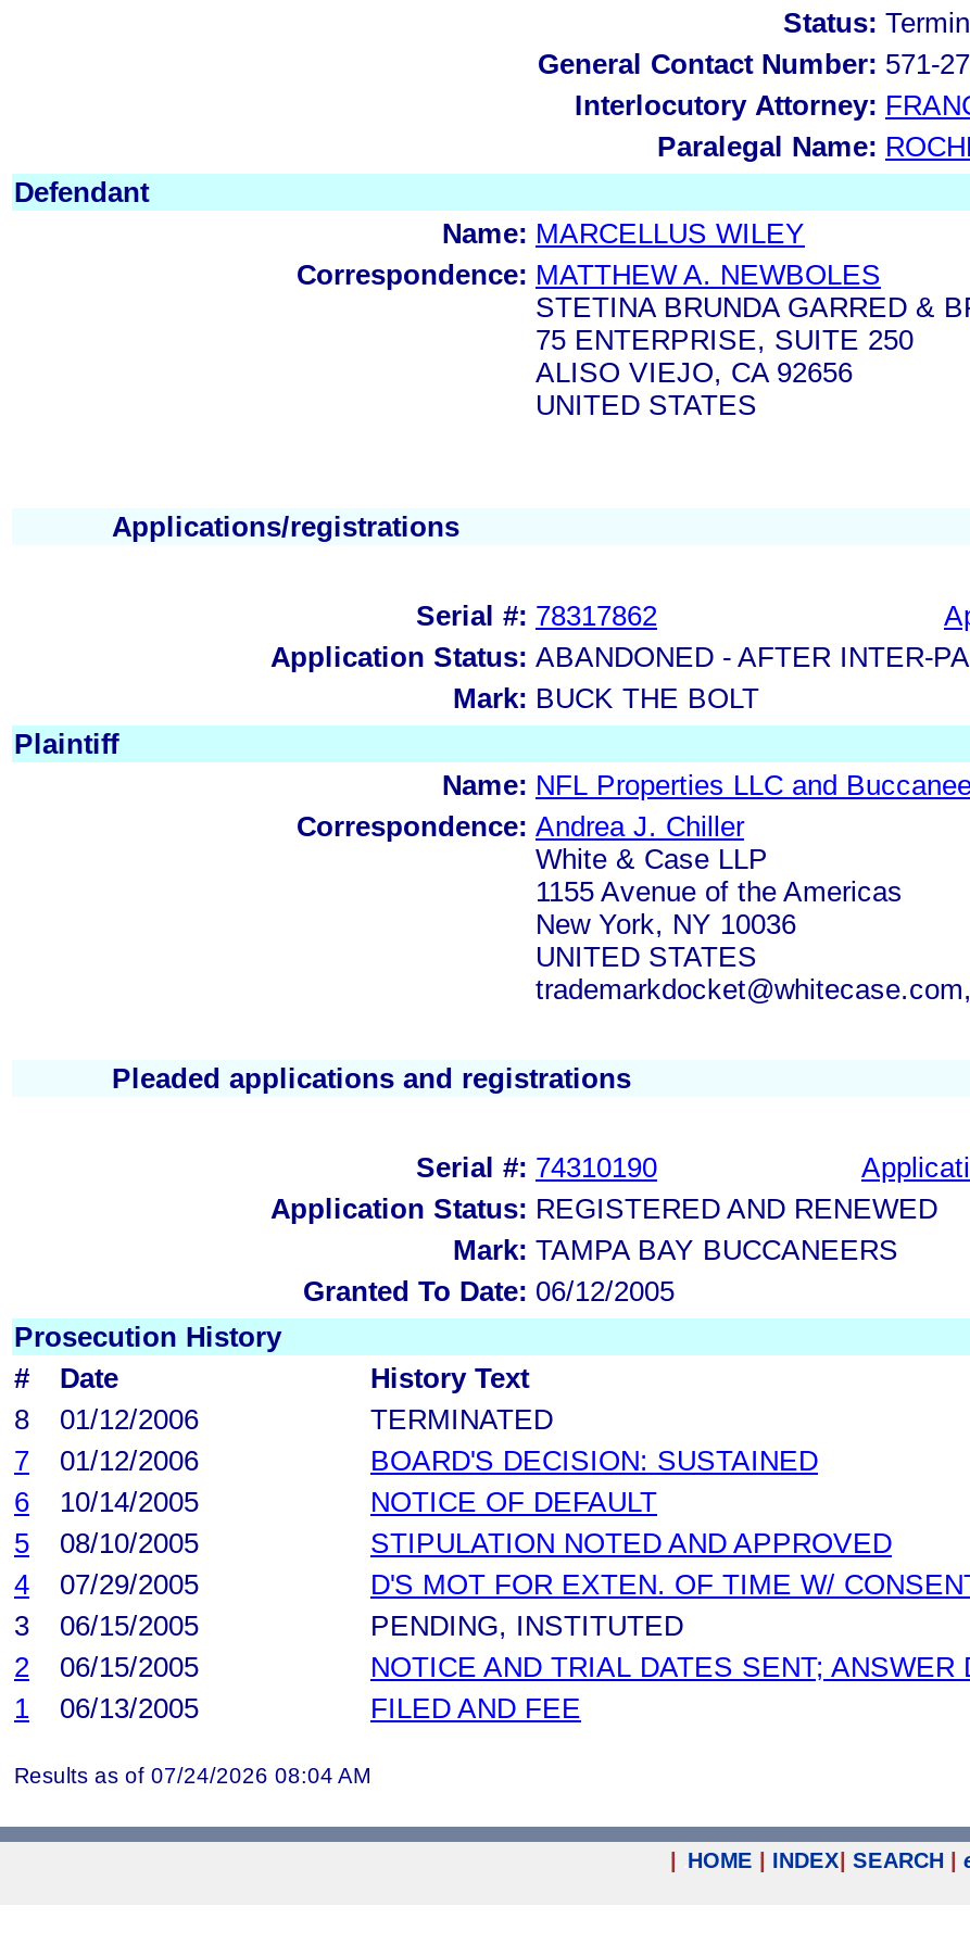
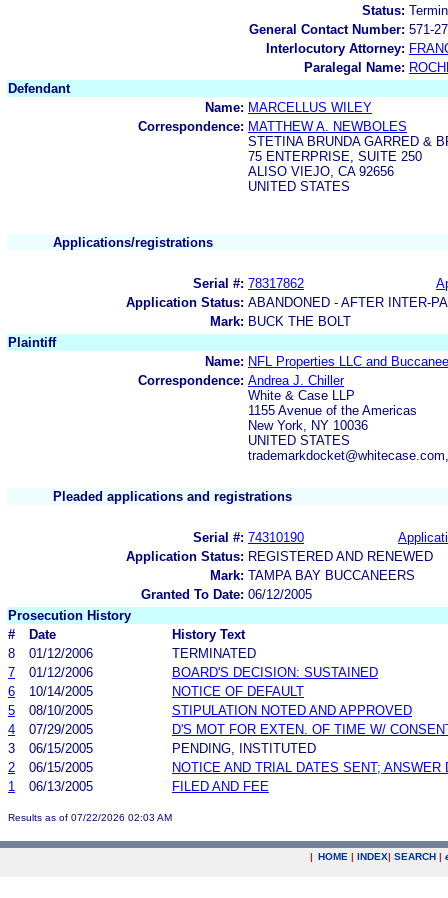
- Results as of 07/24/2026 08:04 AM
+ Results as of 07/22/2026 02:03 AM
